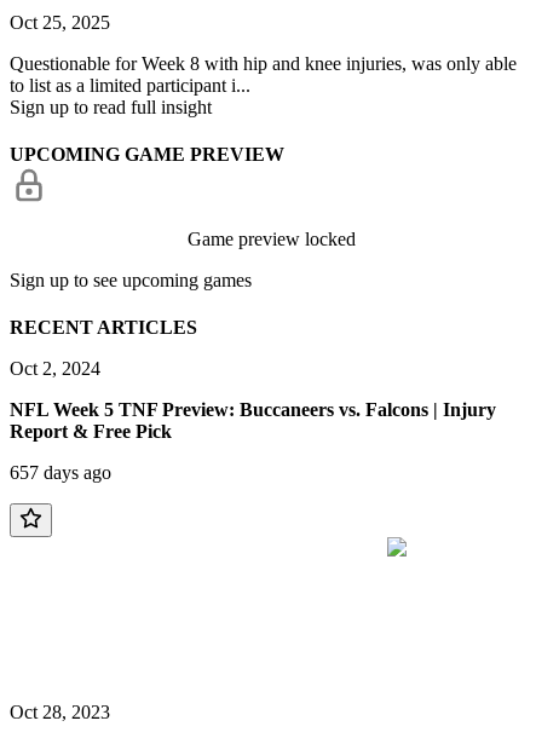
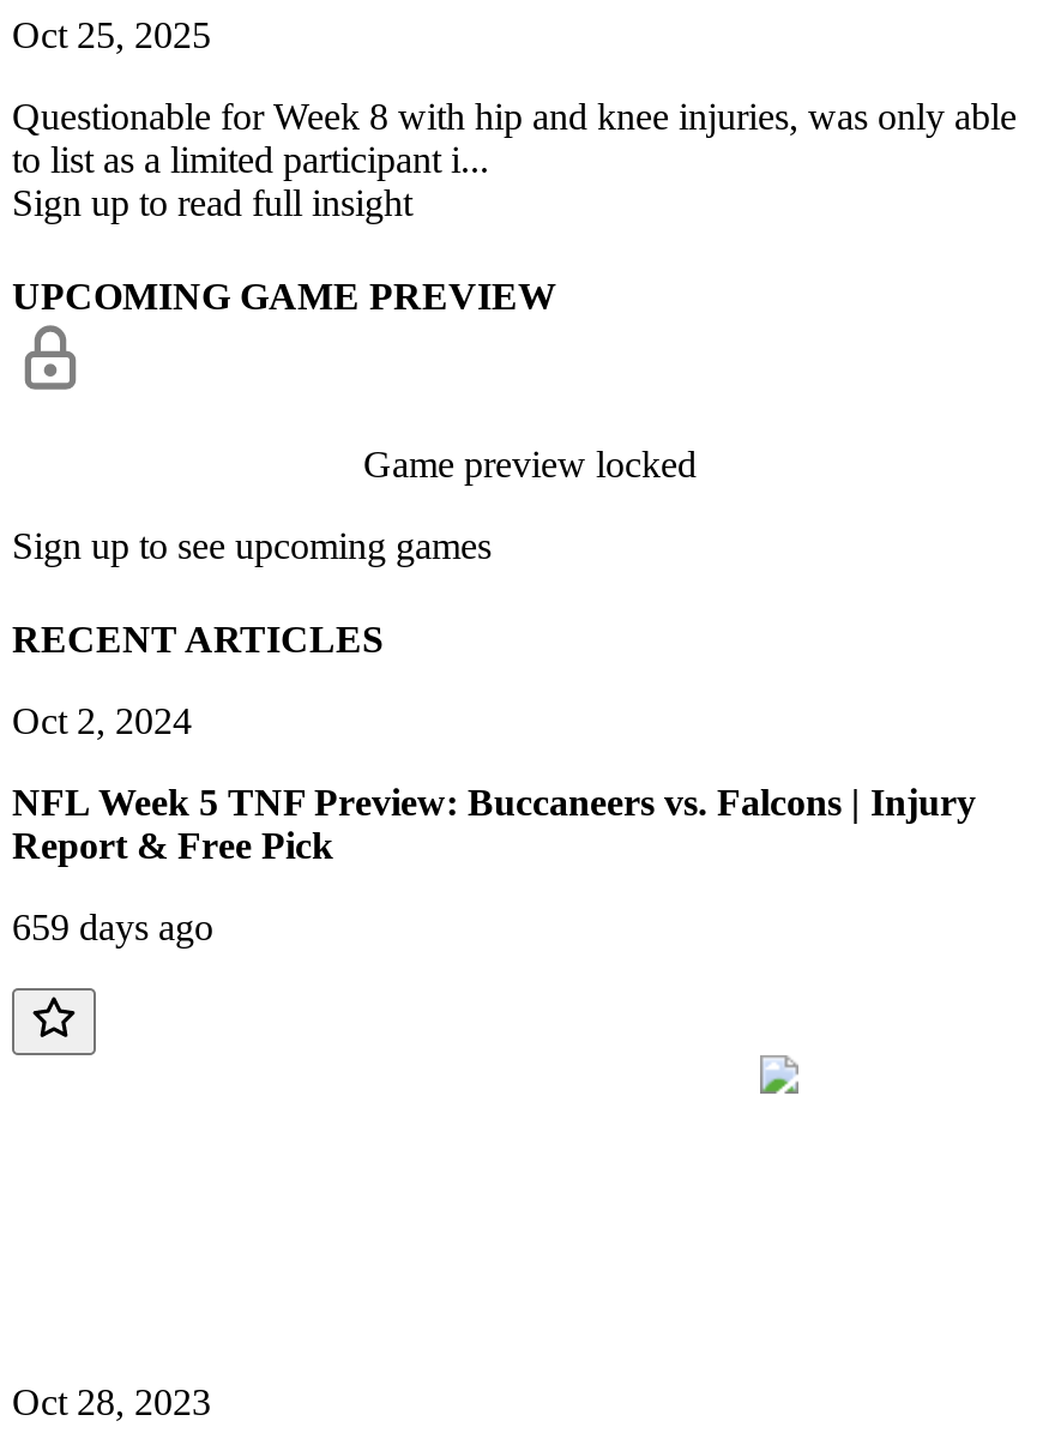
- 657 days ago
+ 659 days ago
